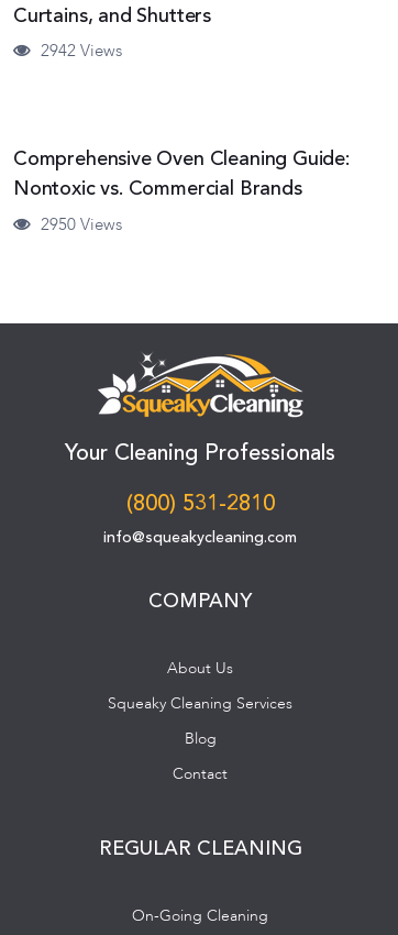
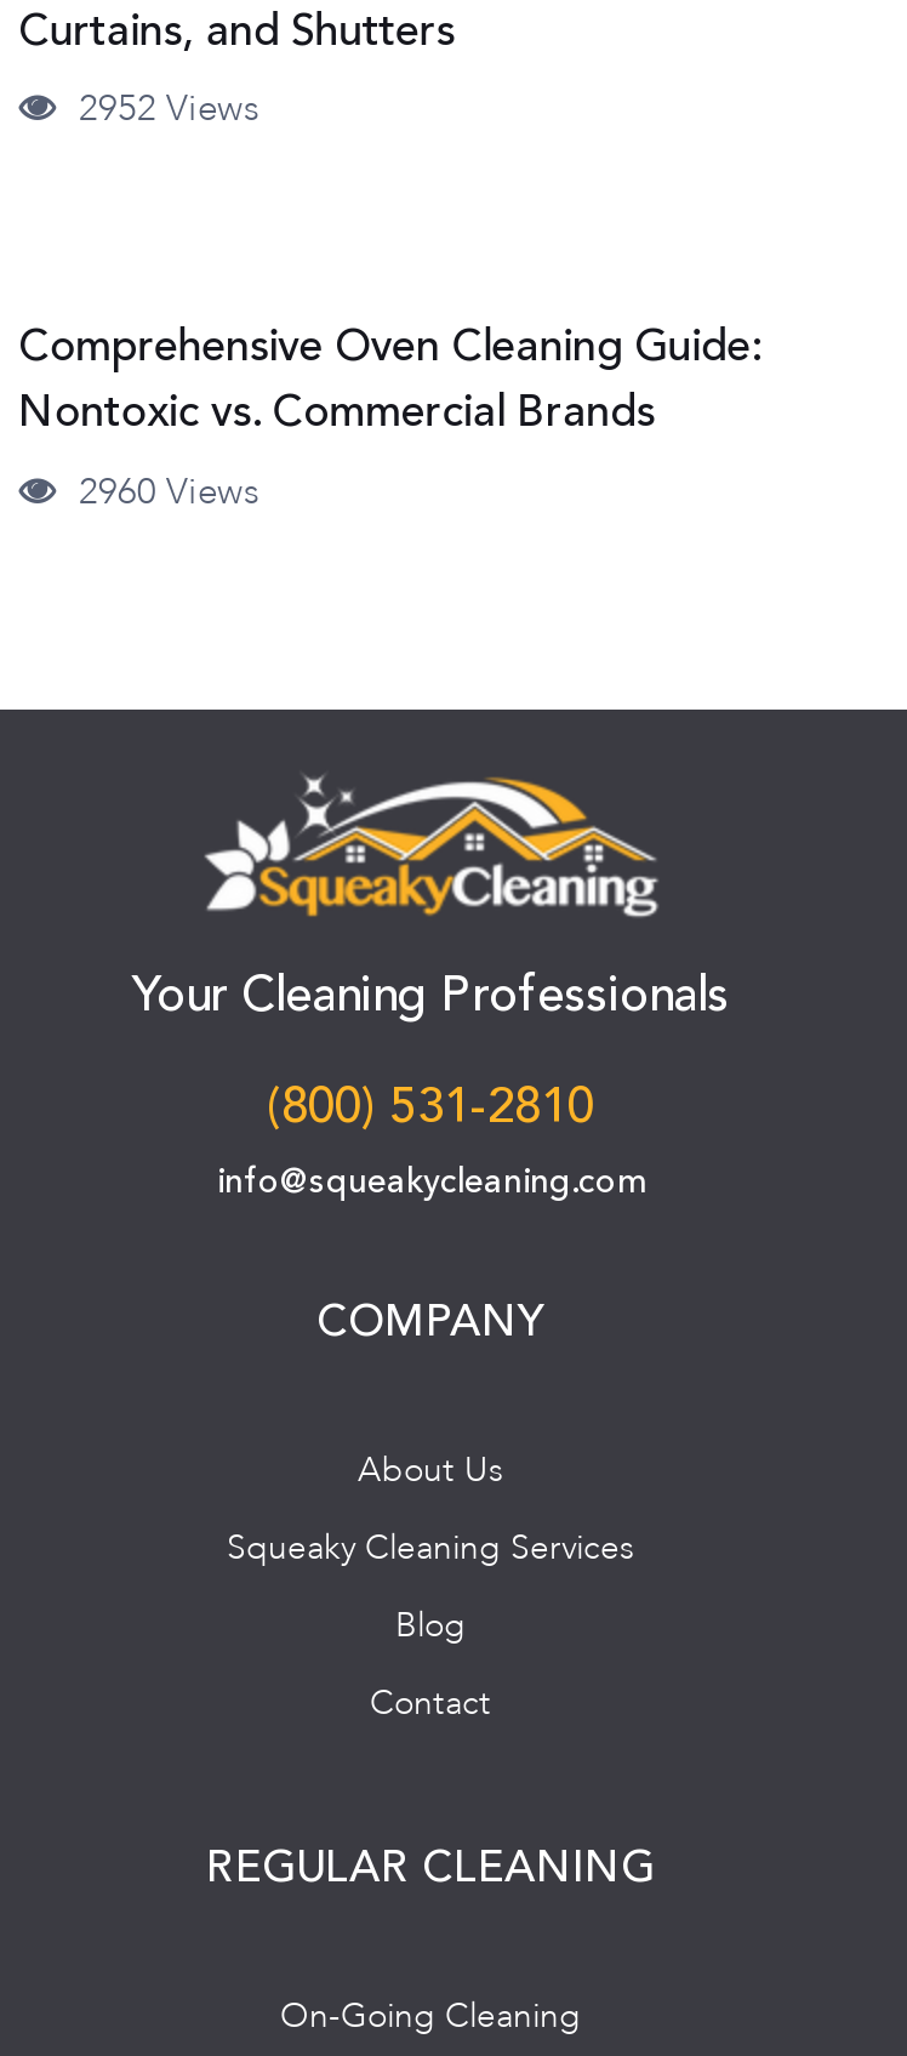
- 2942 Views
+ 2952 Views

- 2950 Views
+ 2960 Views
